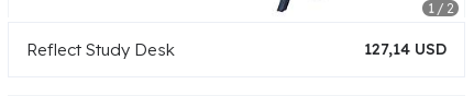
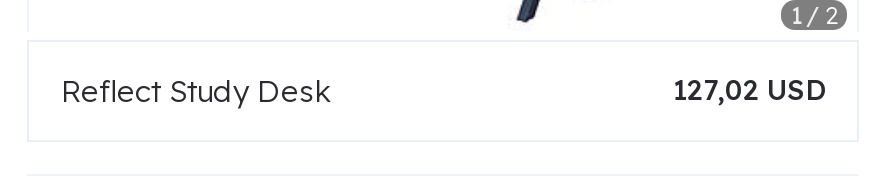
- 127,14 USD
+ 127,02 USD
